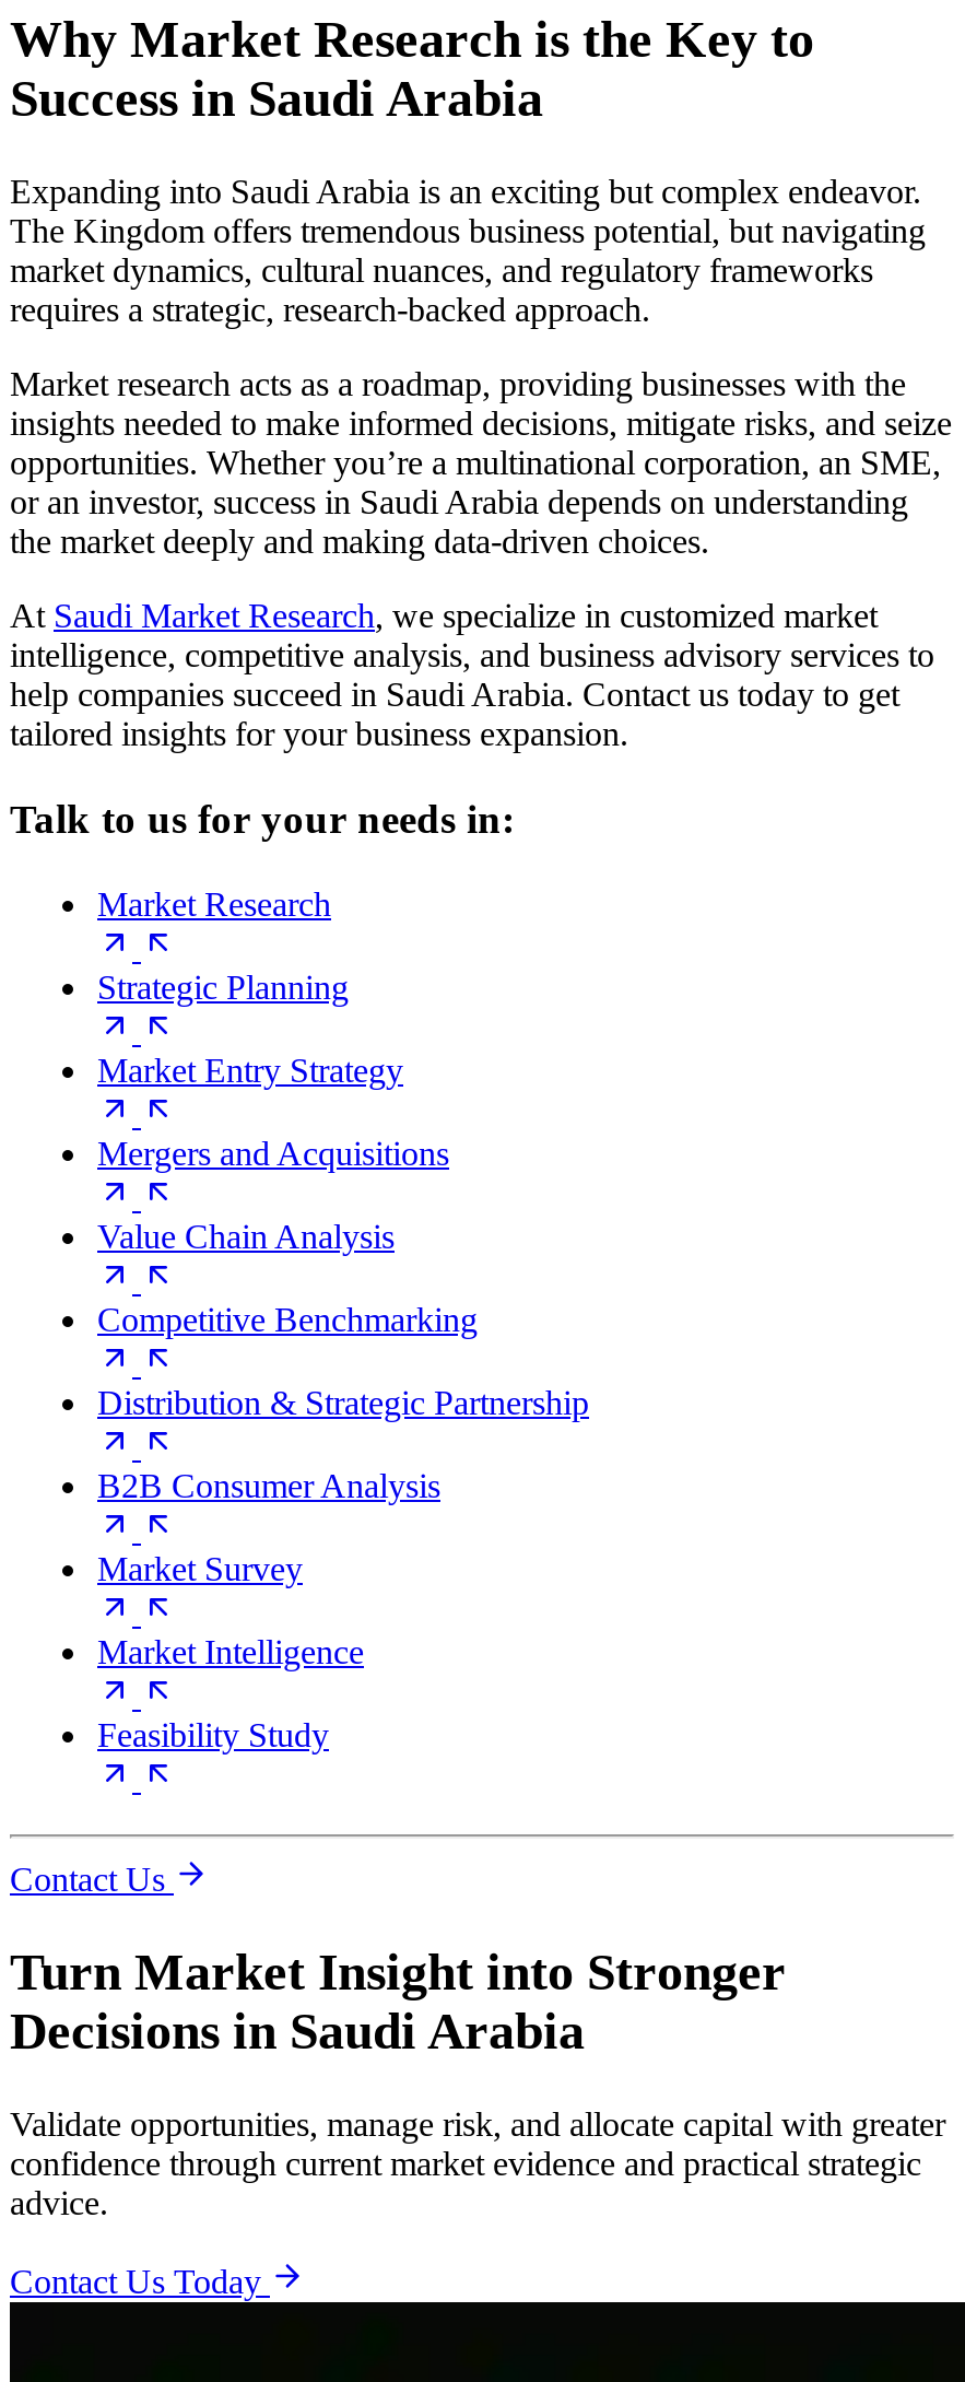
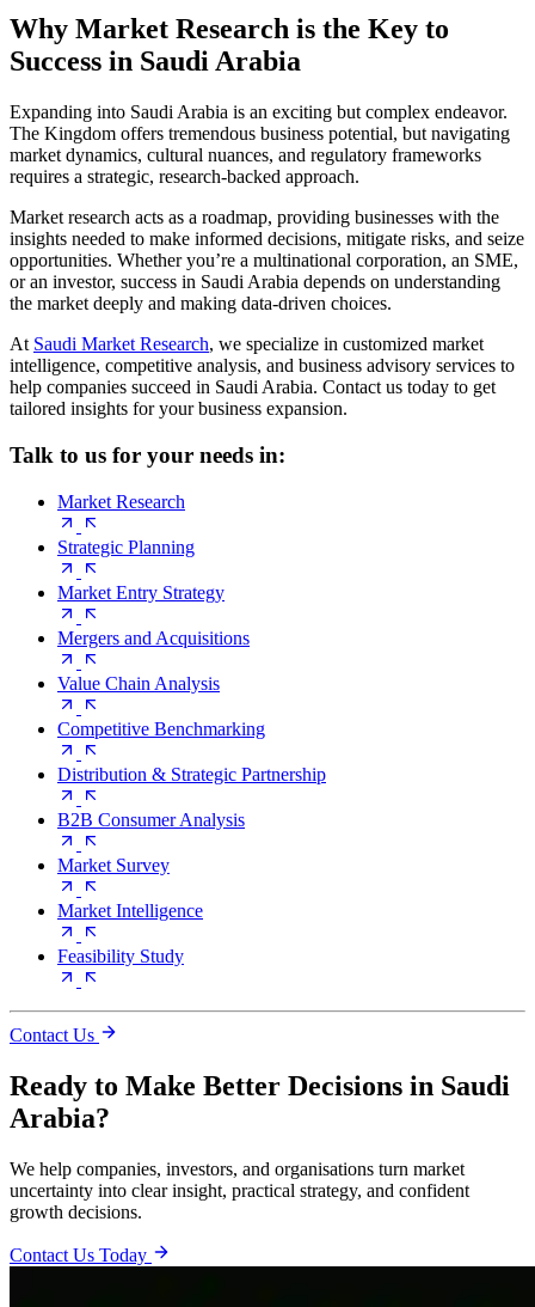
- Turn Market Insight into Stronger
- Decisions in Saudi Arabia
+ Ready to Make Better Decisions in Saudi
+ Arabia?

- Validate opportunities, manage risk, and allocate capital with greater
- confidence through current market evidence and practical strategic
- advice.
+ We help companies, investors, and organisations turn market
+ uncertainty into clear insight, practical strategy, and confident
+ growth decisions.
